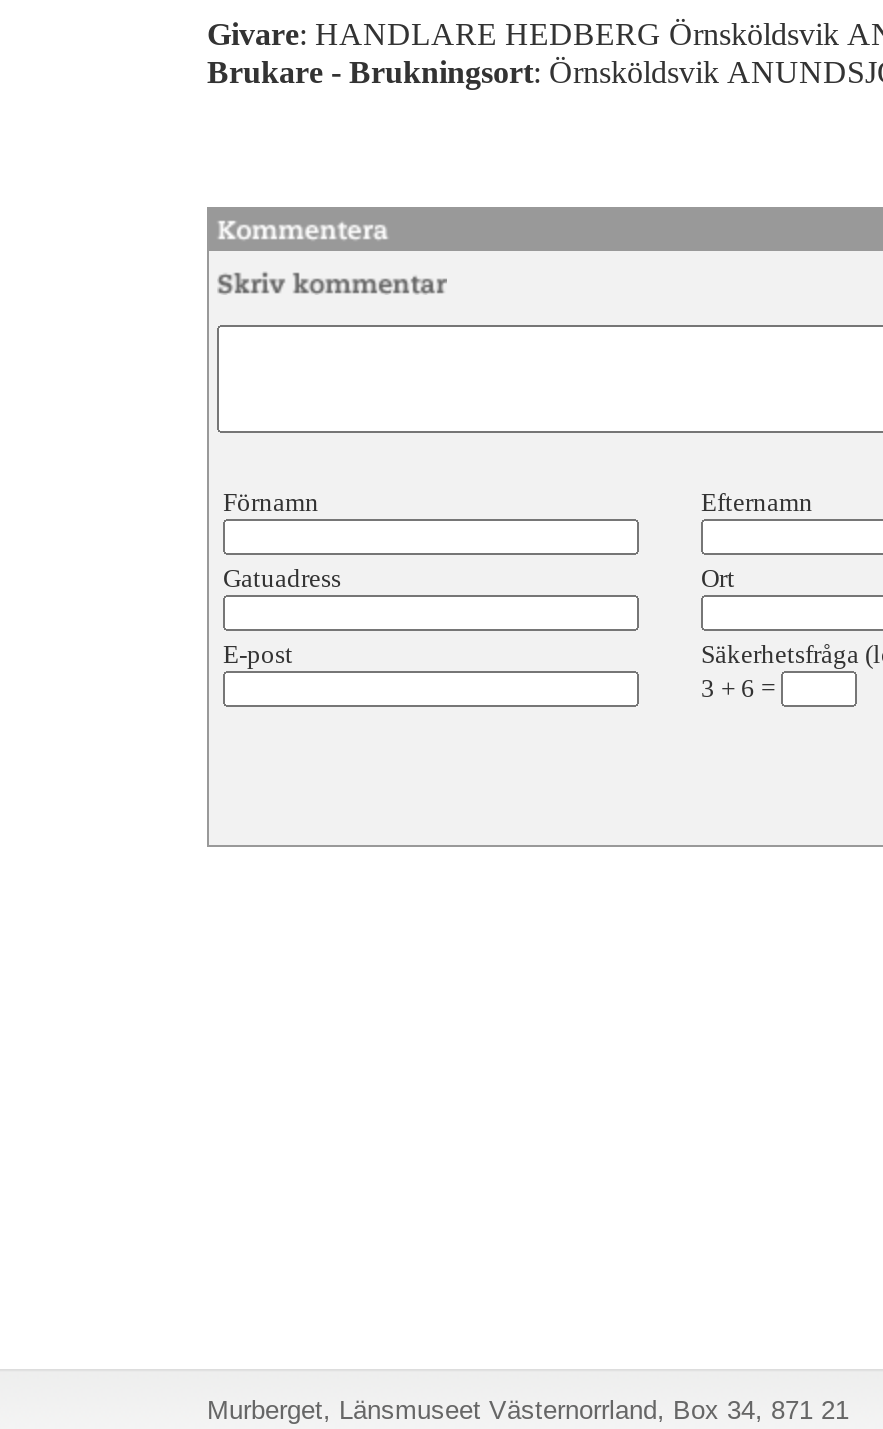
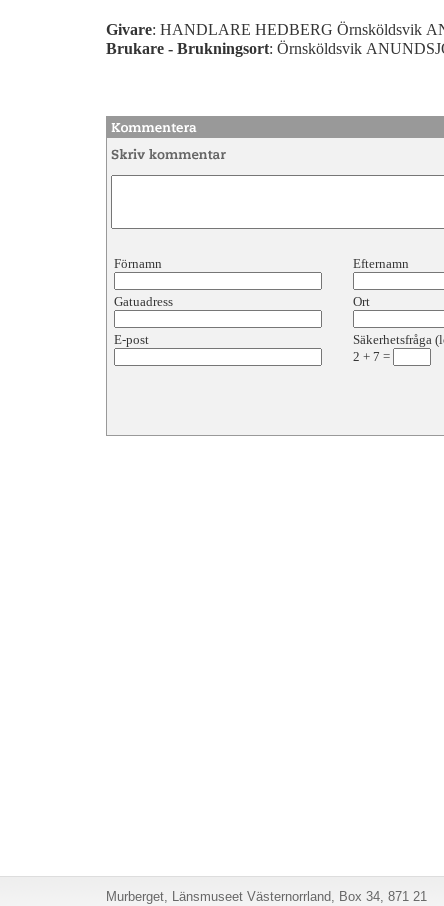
- 3 + 6 =
+ 2 + 7 =
